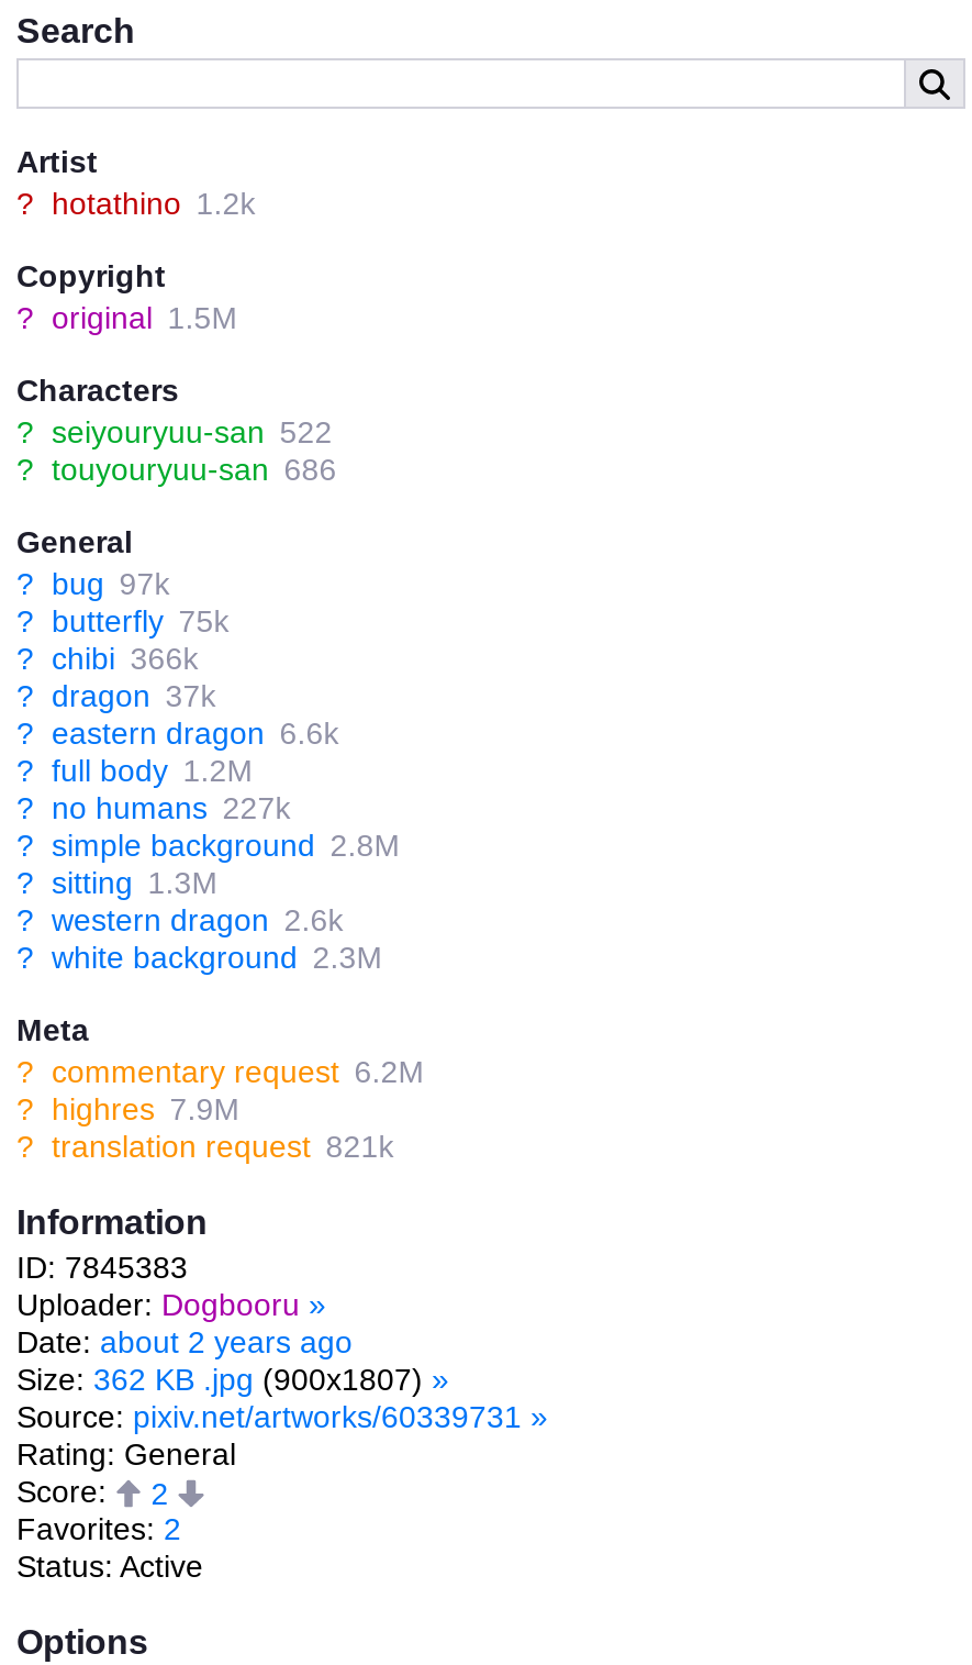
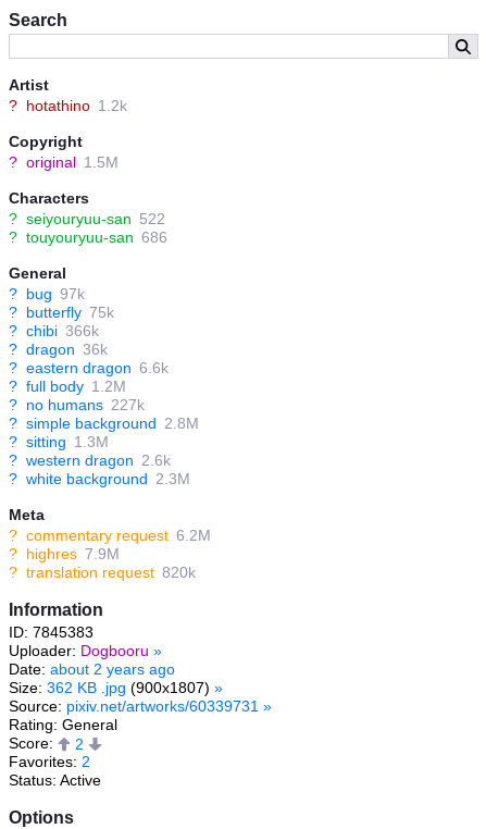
- ? dragon 37k
+ ? dragon 36k

- ? translation request 821k
+ ? translation request 820k
